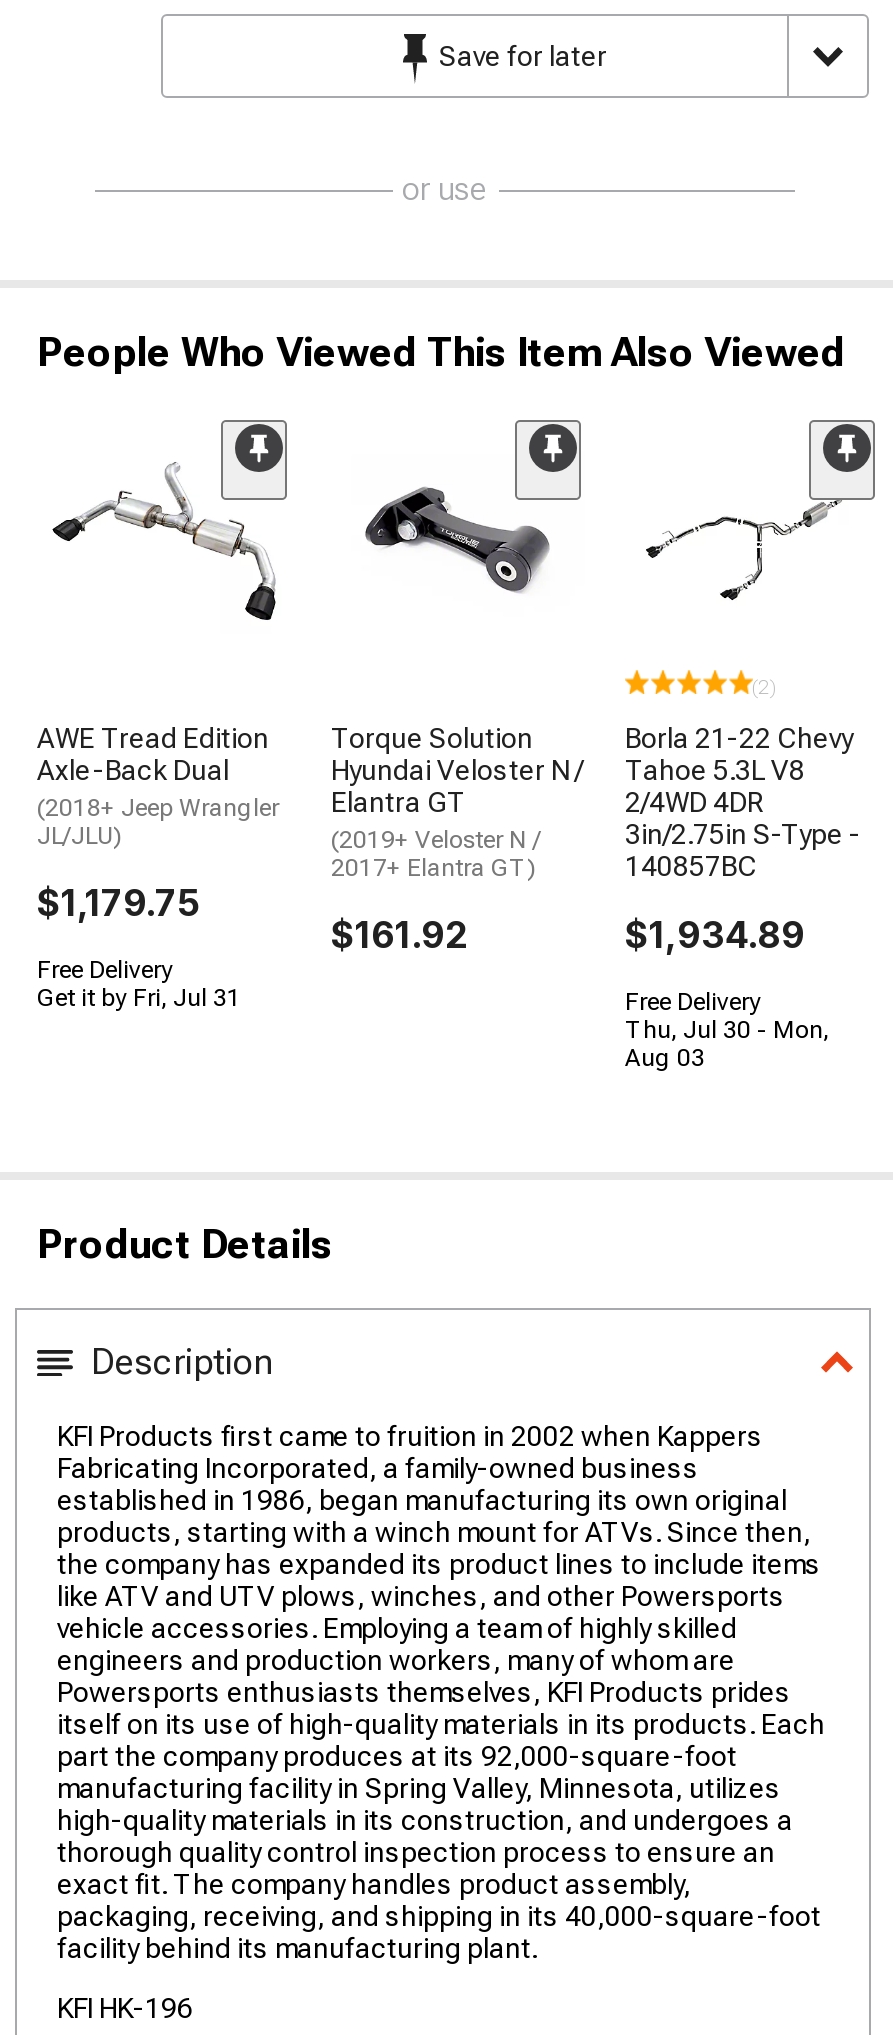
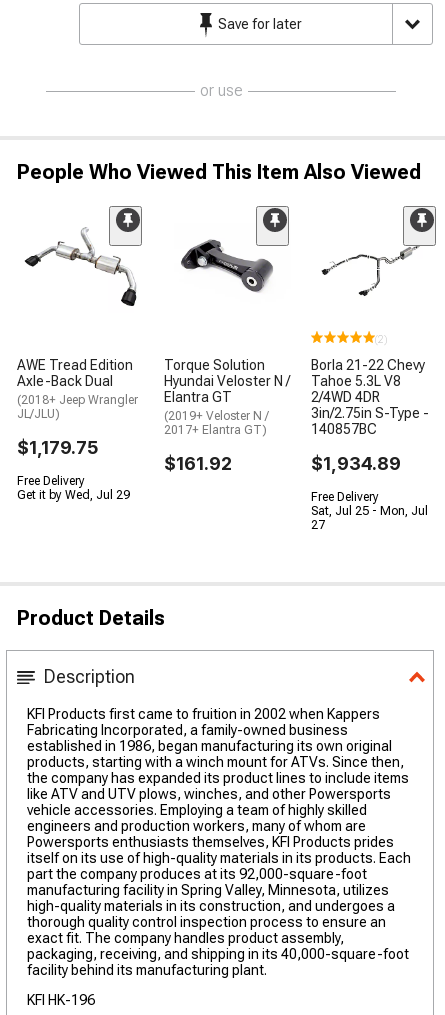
- Get it by Fri, Jul 31
+ Get it by Wed, Jul 29

- Thu, Jul 30 - Mon,
- Aug 03
+ Sat, Jul 25 - Mon, Jul
+ 27
